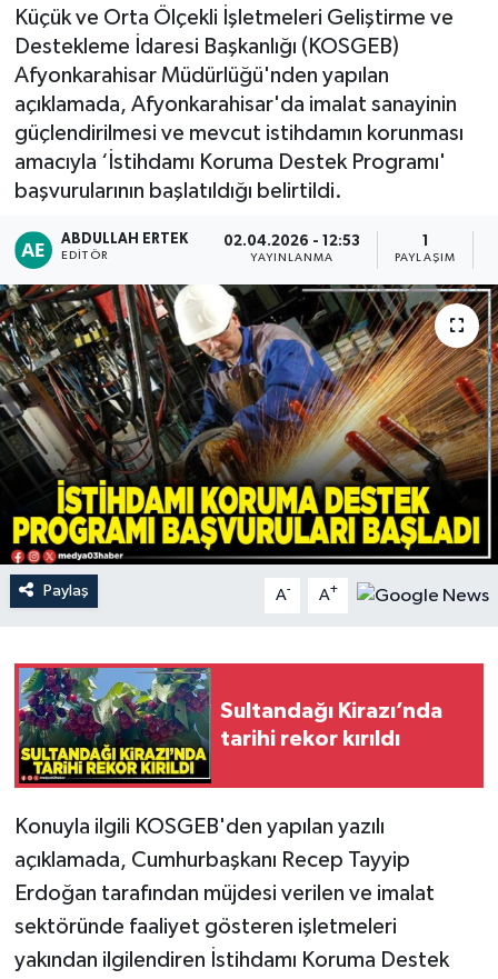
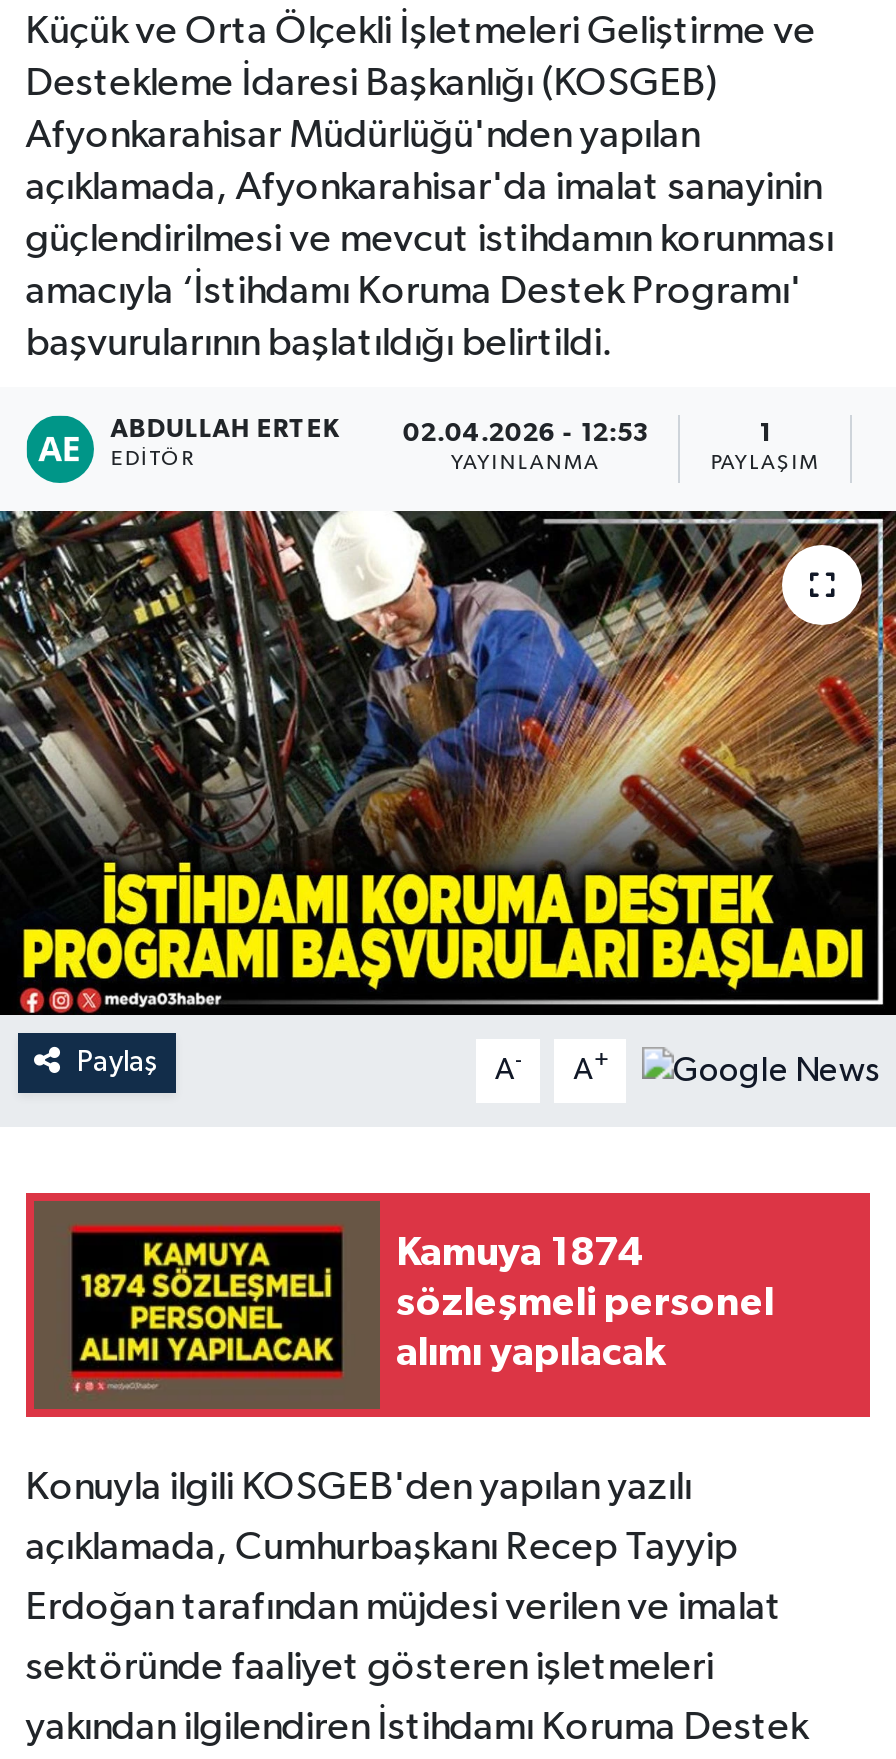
- [image]
- Sultandağı Kirazı’nda
- tarihi rekor kırıldı
+ [image]
+ Kamuya 1874
+ sözleşmeli personel
+ alımı yapılacak
